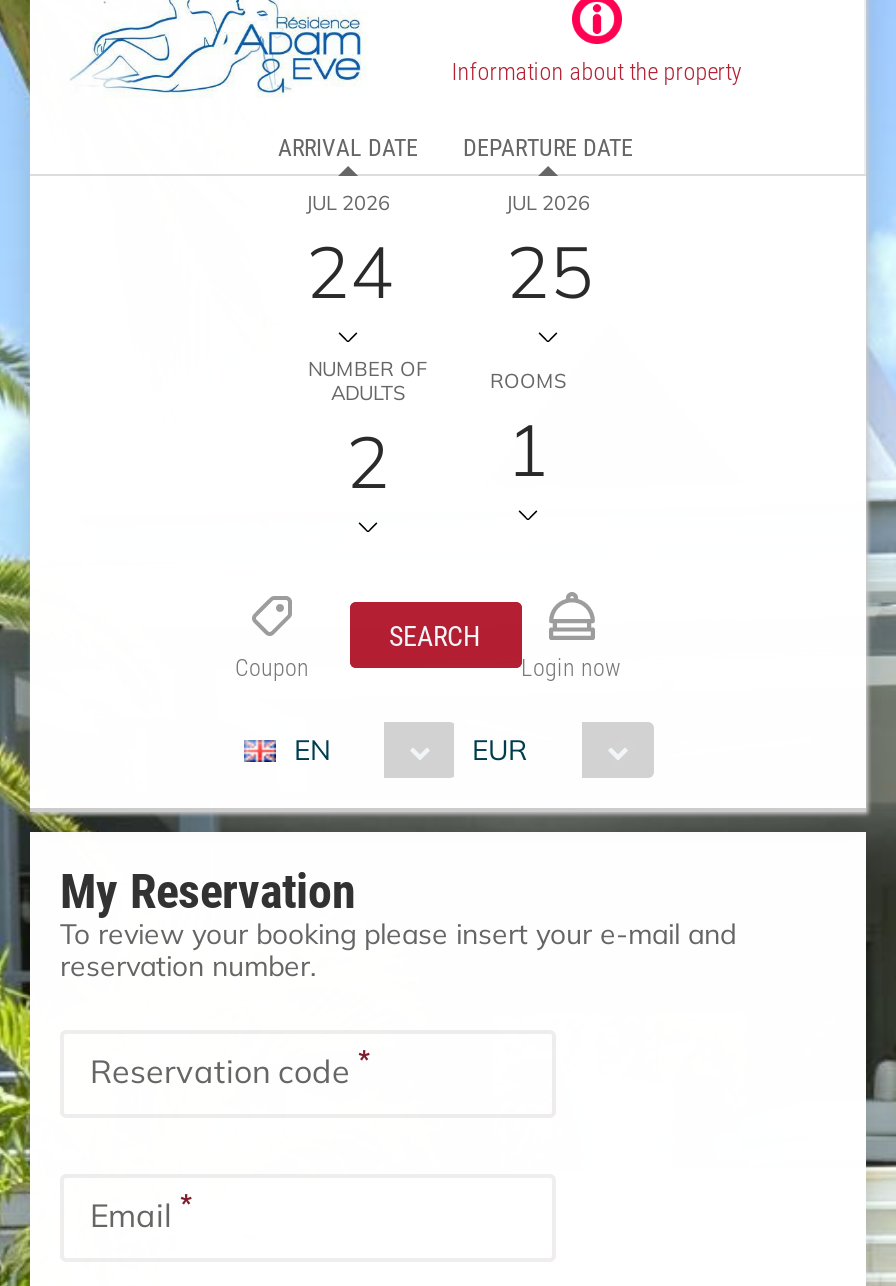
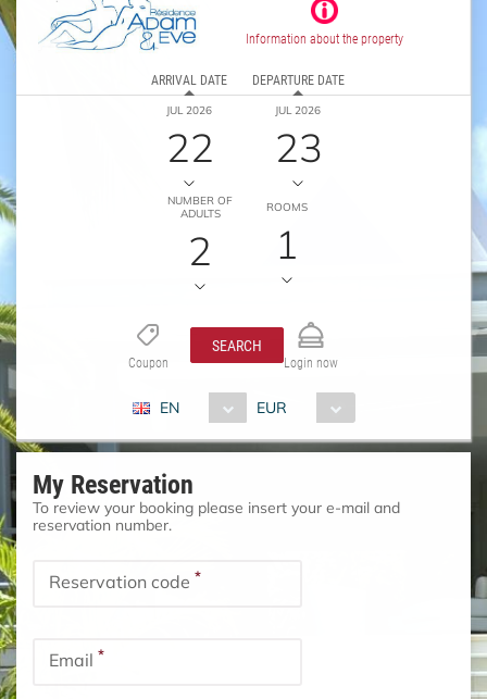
- 24
+ 22

- 25
+ 23
